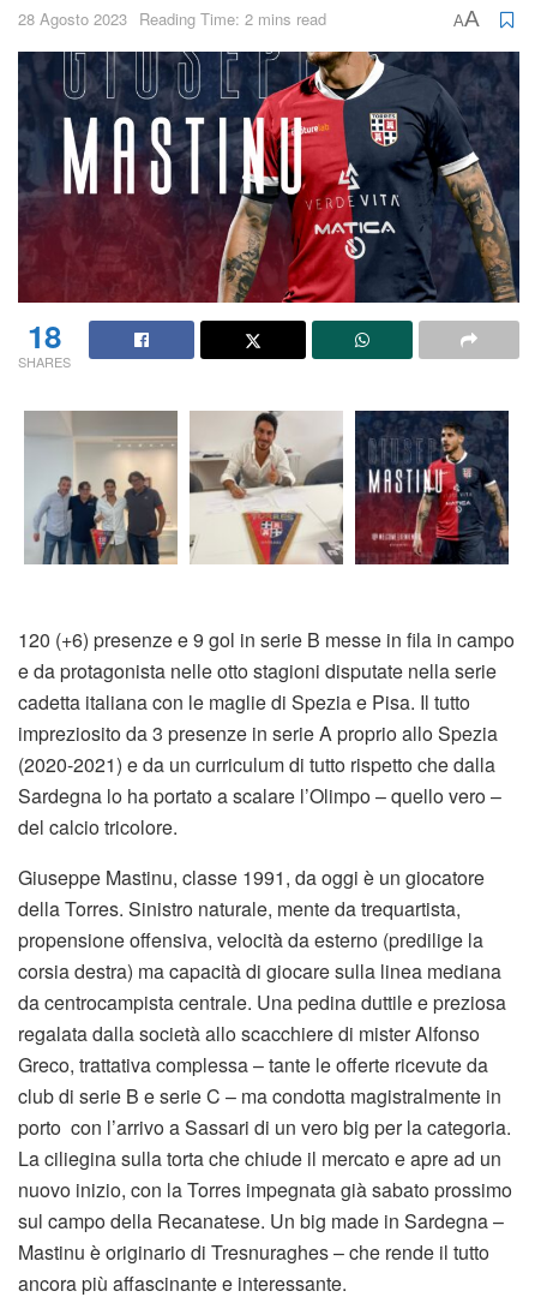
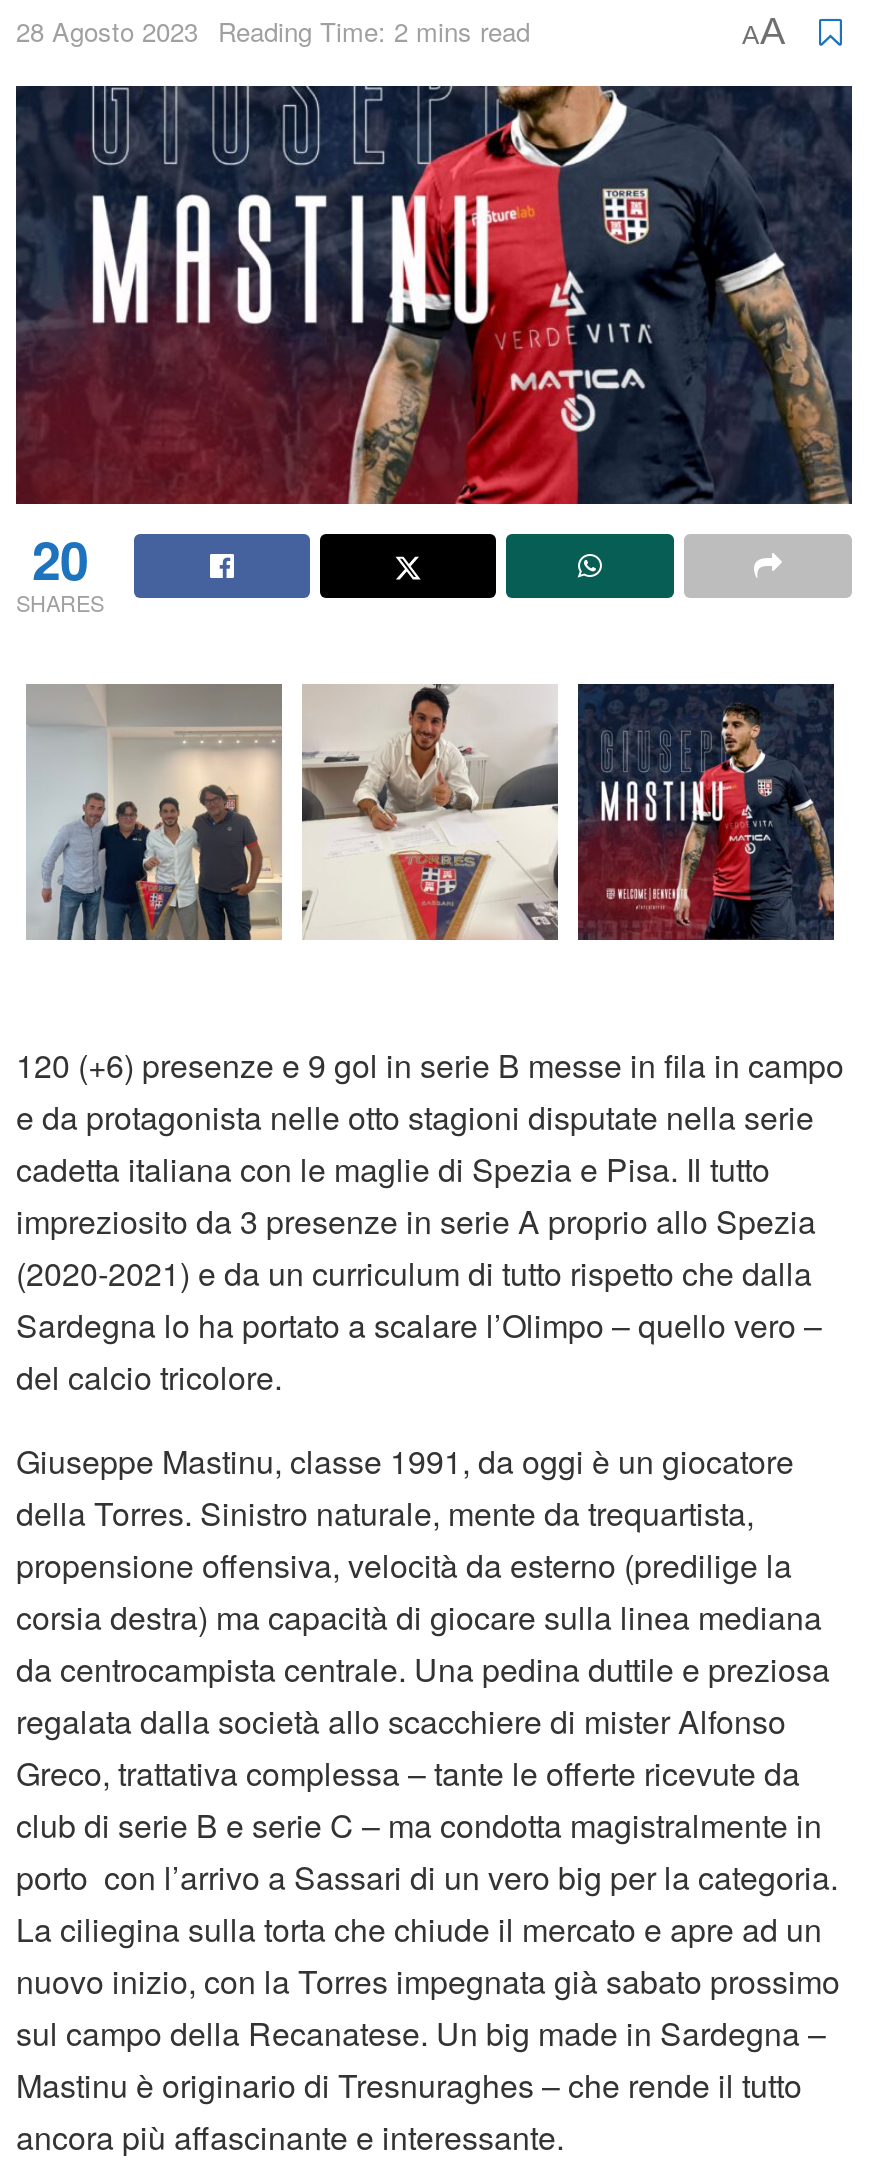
- 18
+ 20
